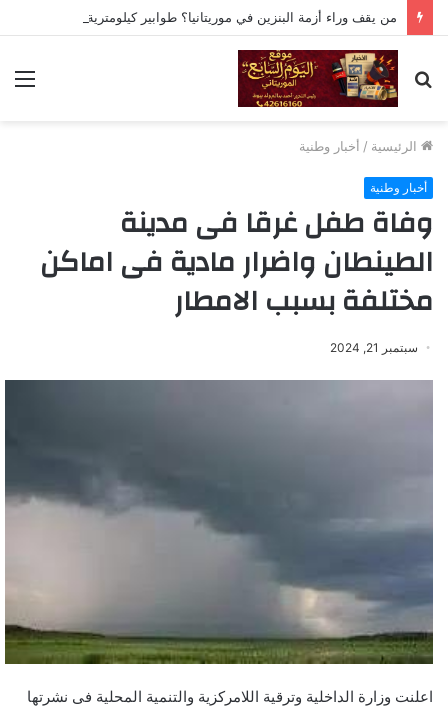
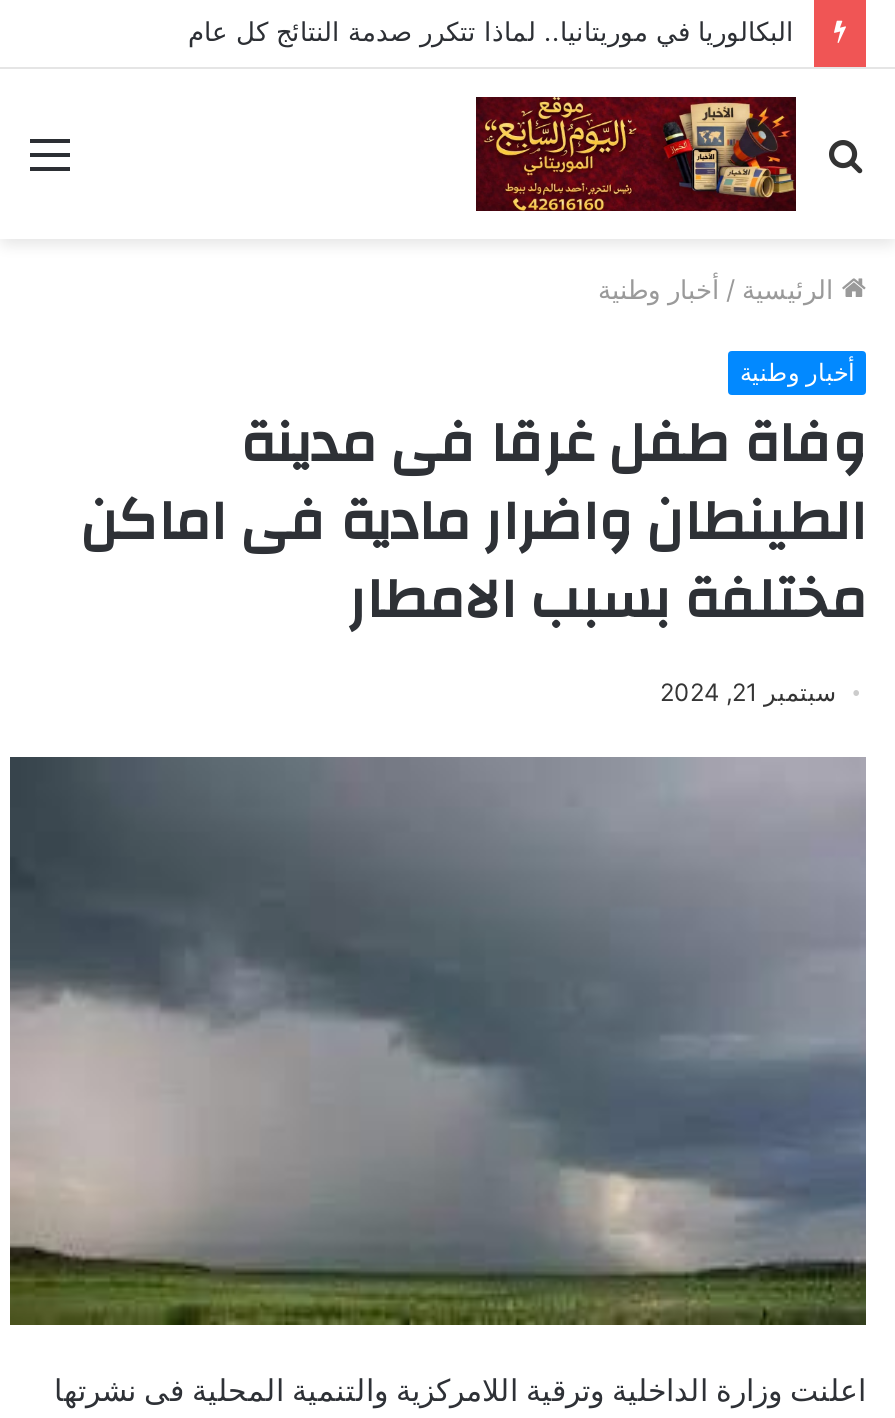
- من يقف وراء أزمة البنزين في موريتانيا؟ طوابير كيلومترية
+ البكالوريا في موريتانيا.. لماذا تتكرر صدمة النتائج كل عام
